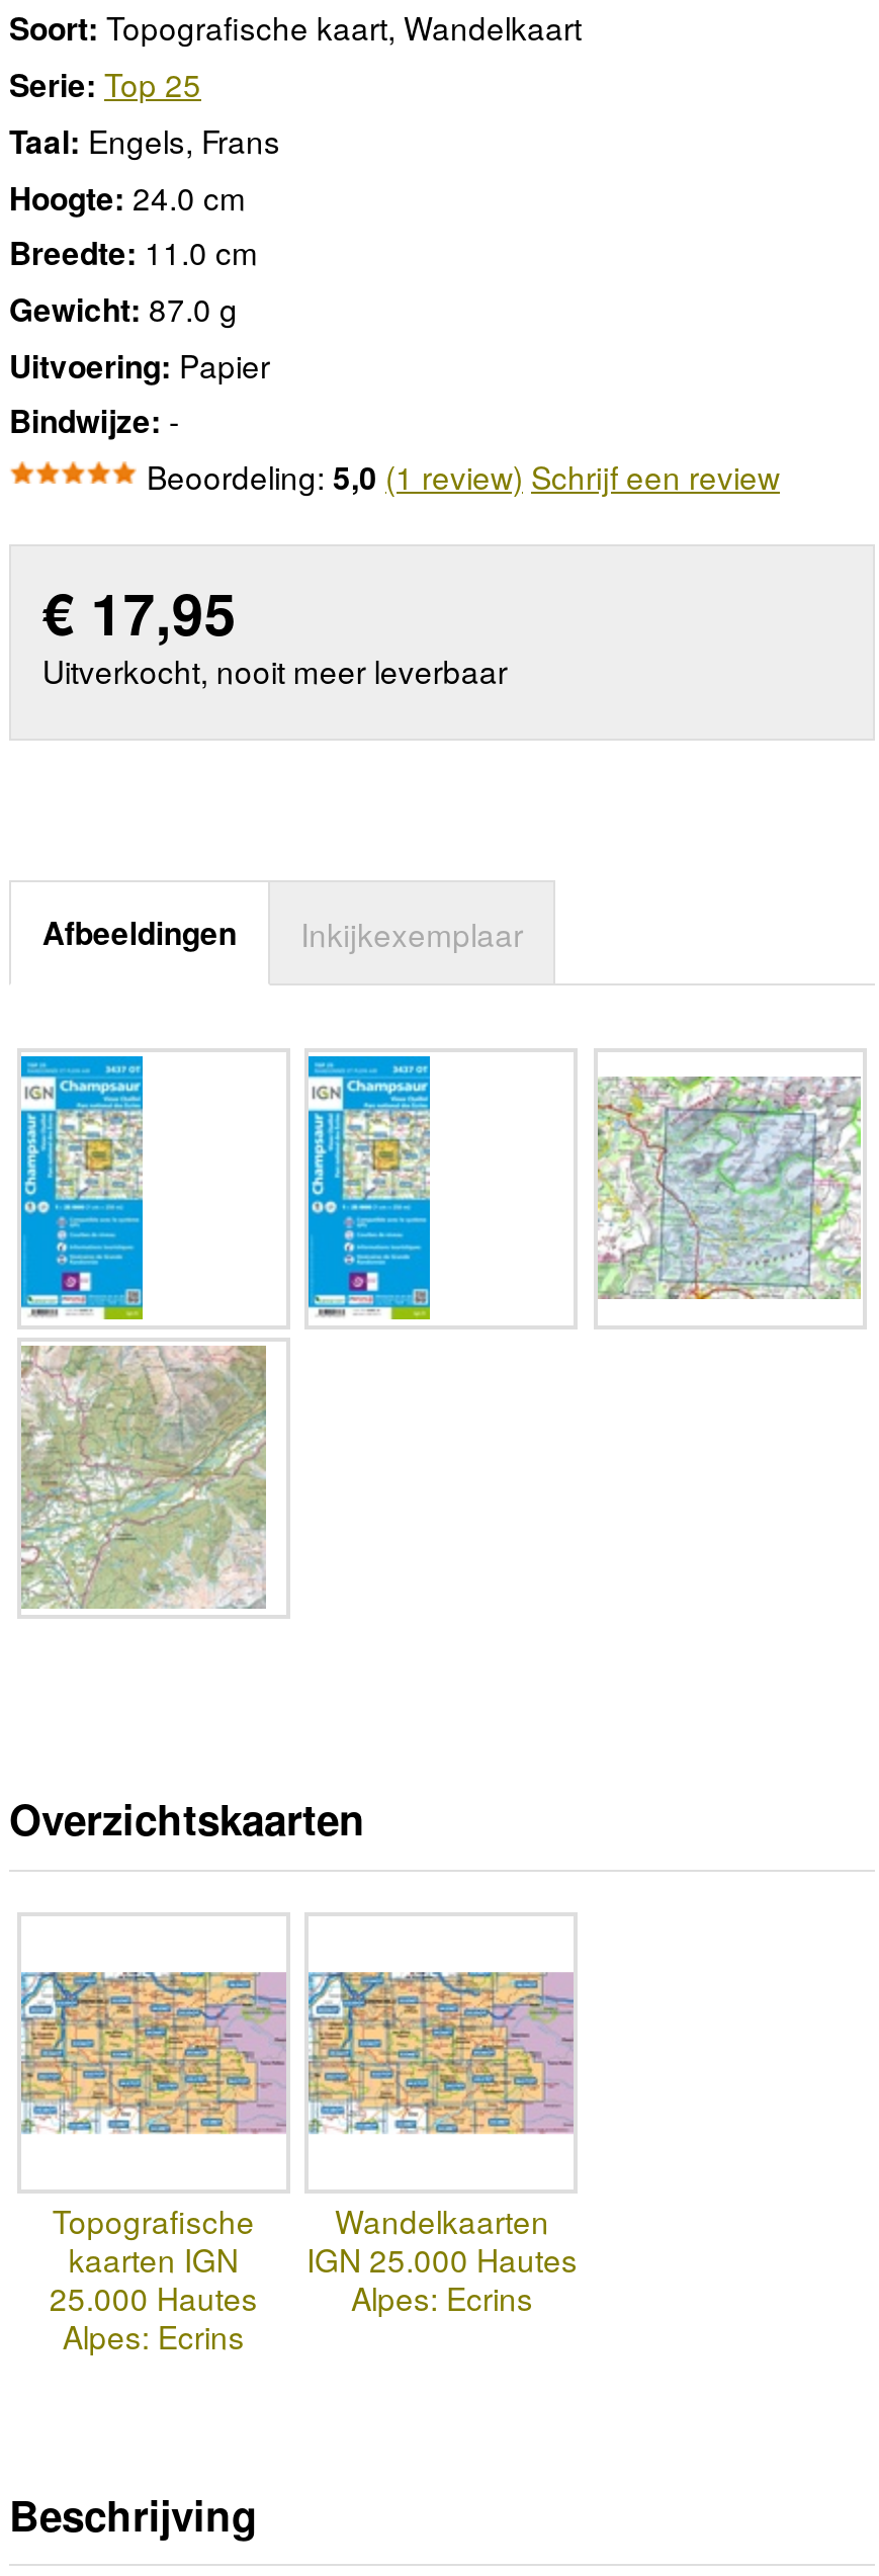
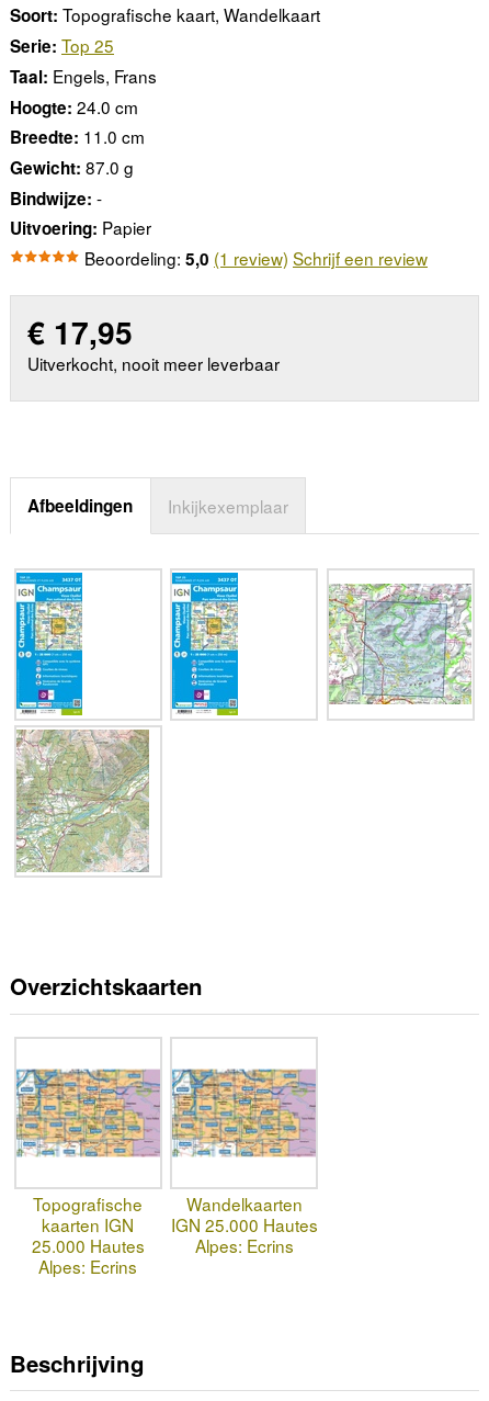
moved down: Uitvoering: Papier

moved up: Bindwijze: -
